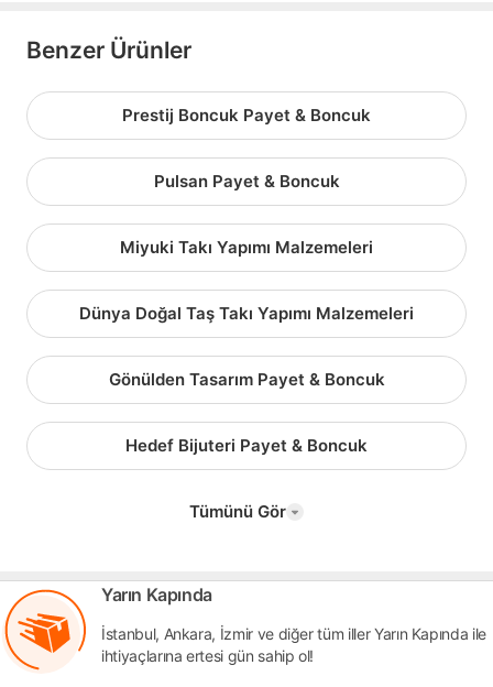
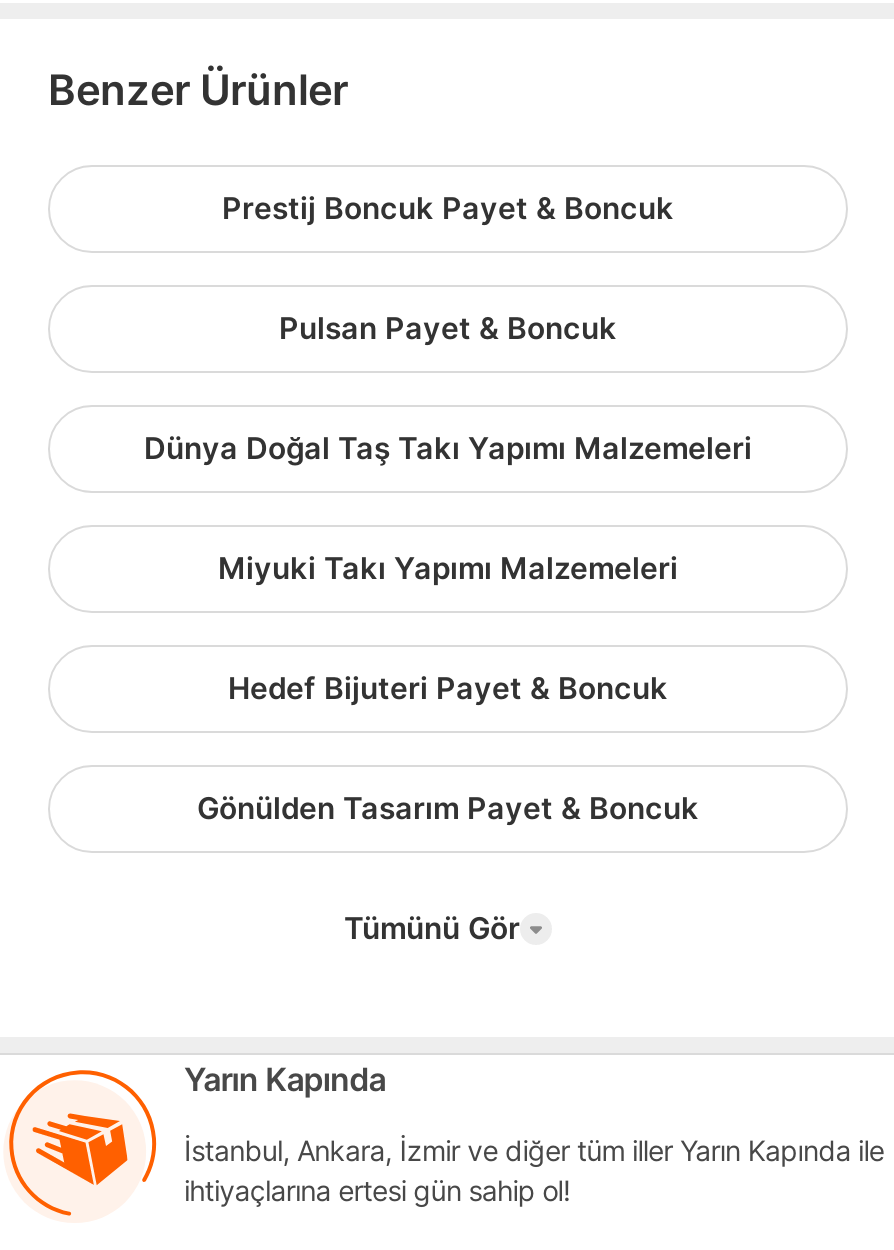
moved down: Miyuki Takı Yapımı Malzemeleri

moved up: Dünya Doğal Taş Takı Yapımı Malzemeleri

moved down: Gönülden Tasarım Payet & Boncuk

moved up: Hedef Bijuteri Payet & Boncuk
